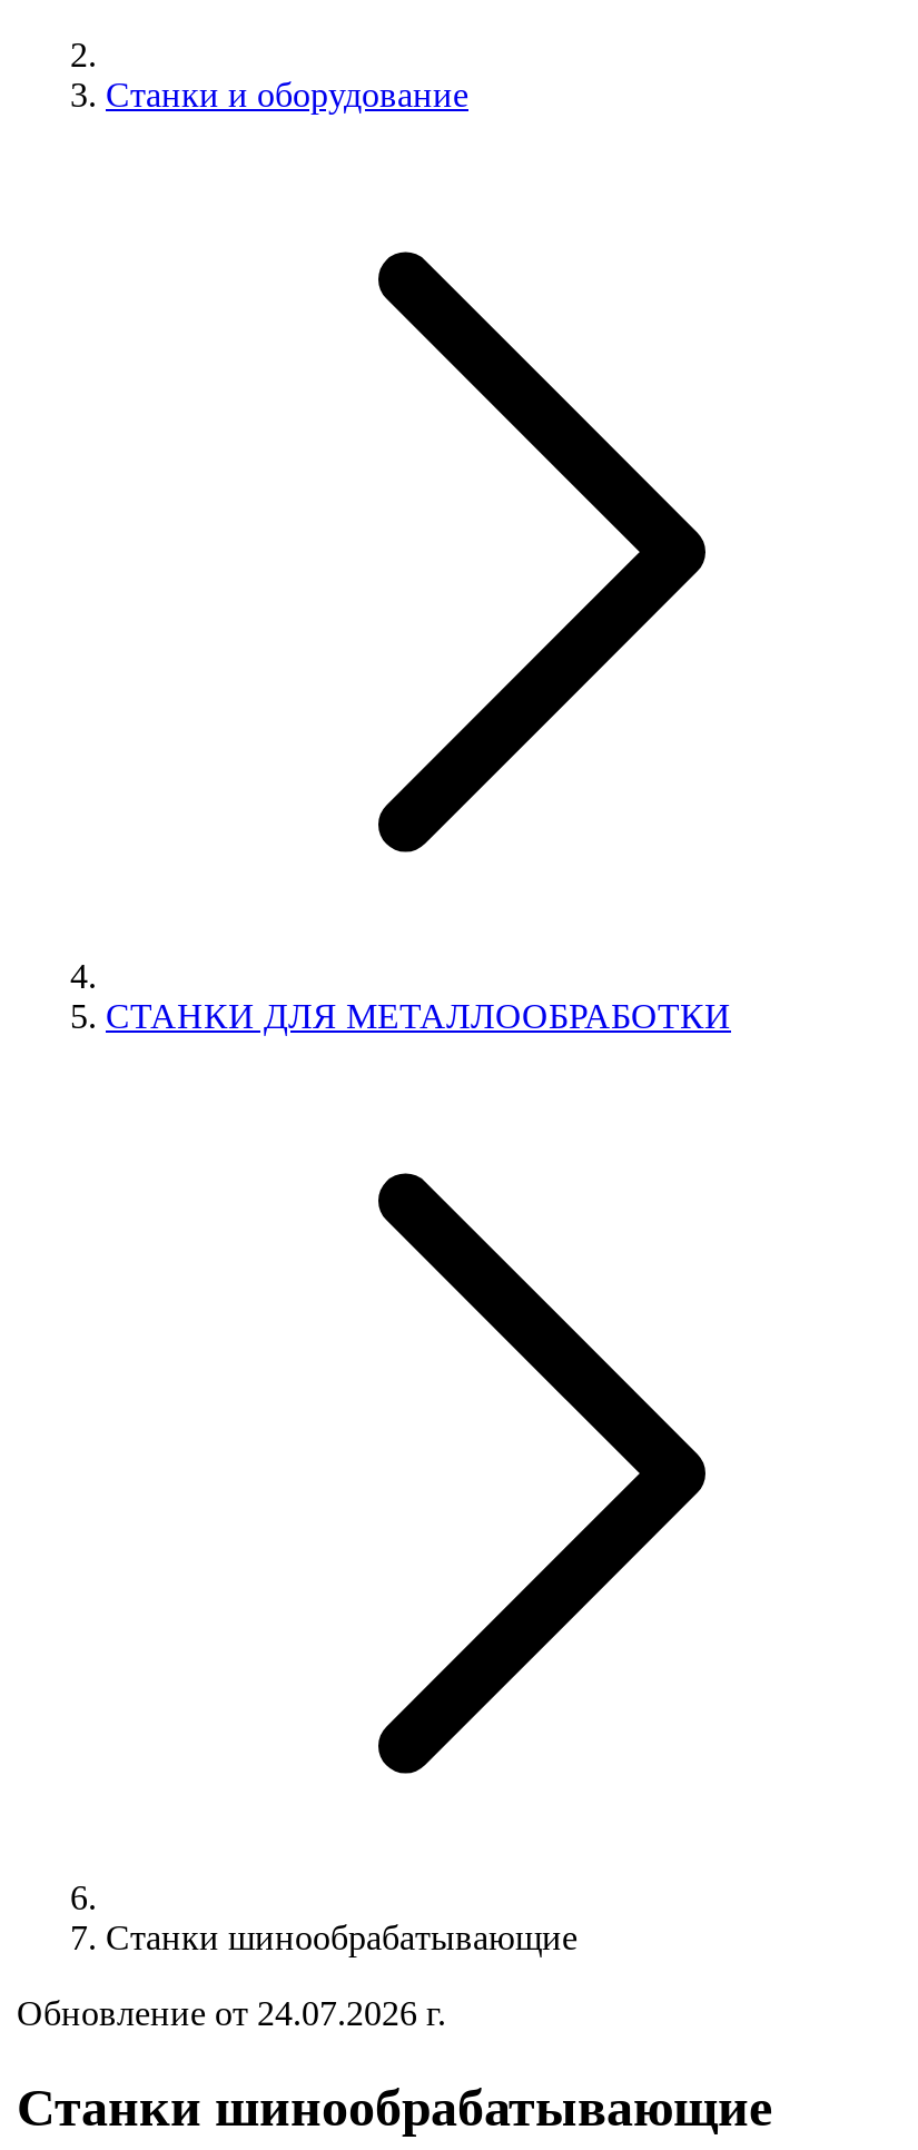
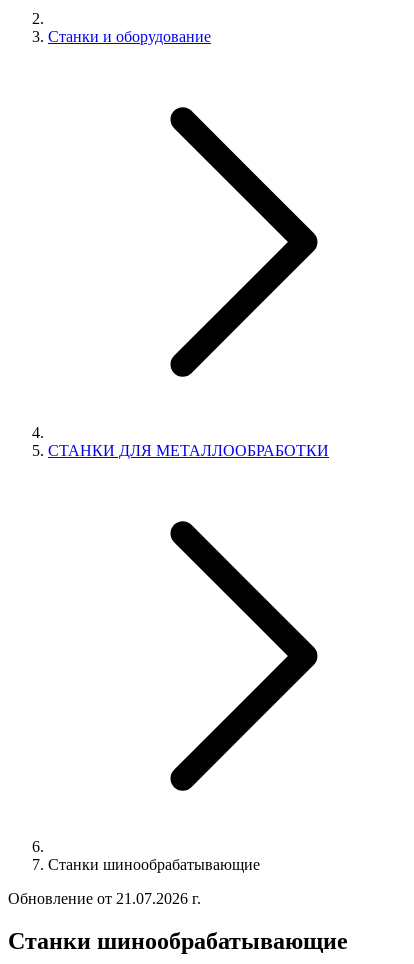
- Обновление от 24.07.2026 г.
+ Обновление от 21.07.2026 г.
